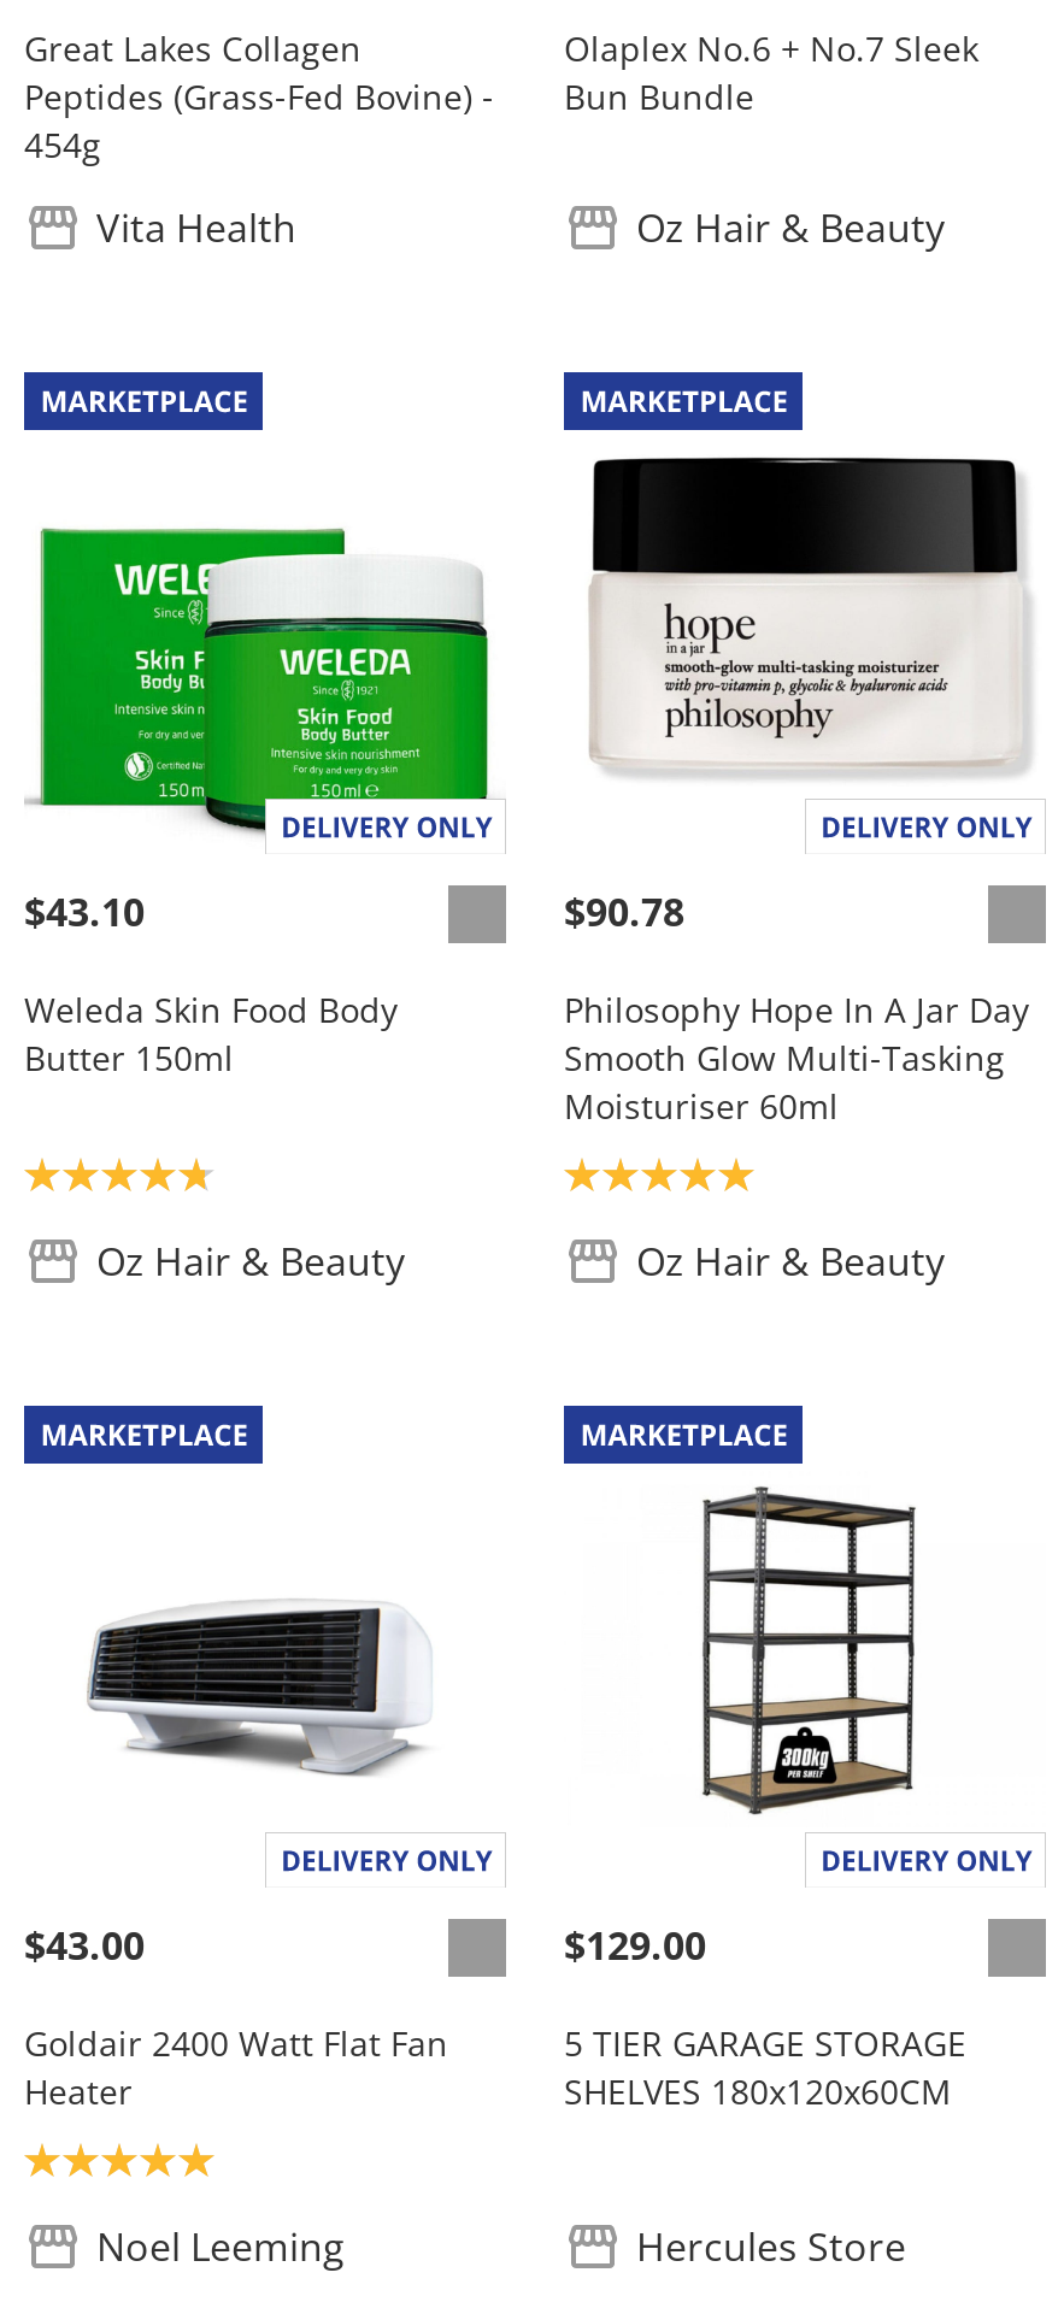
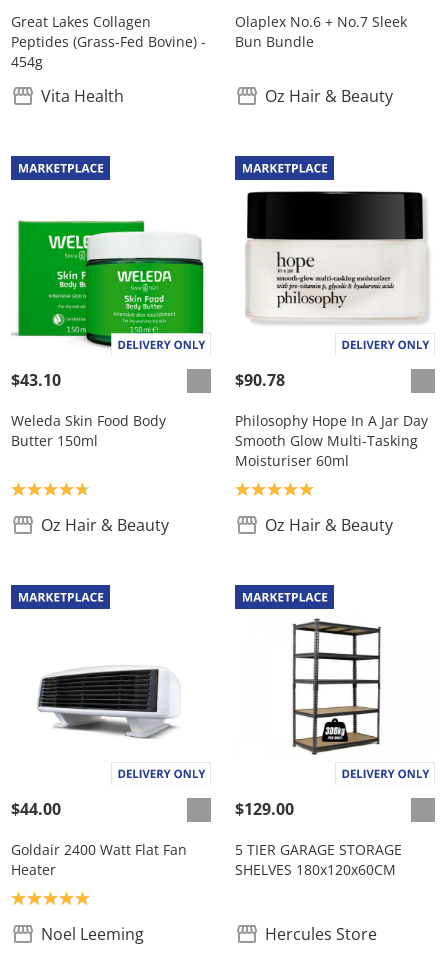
- $43.00
+ $44.00
